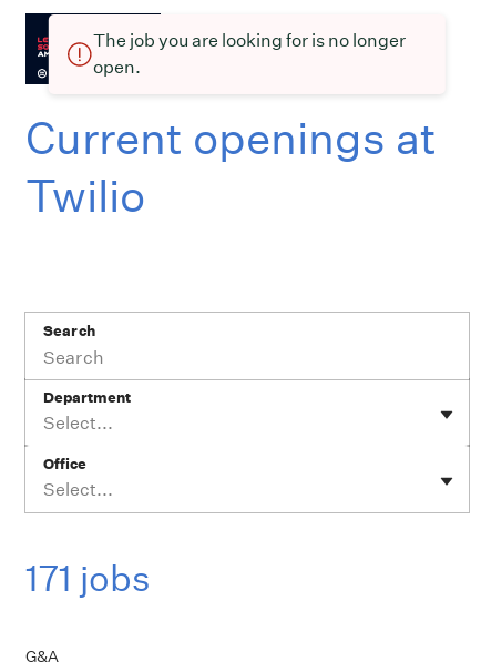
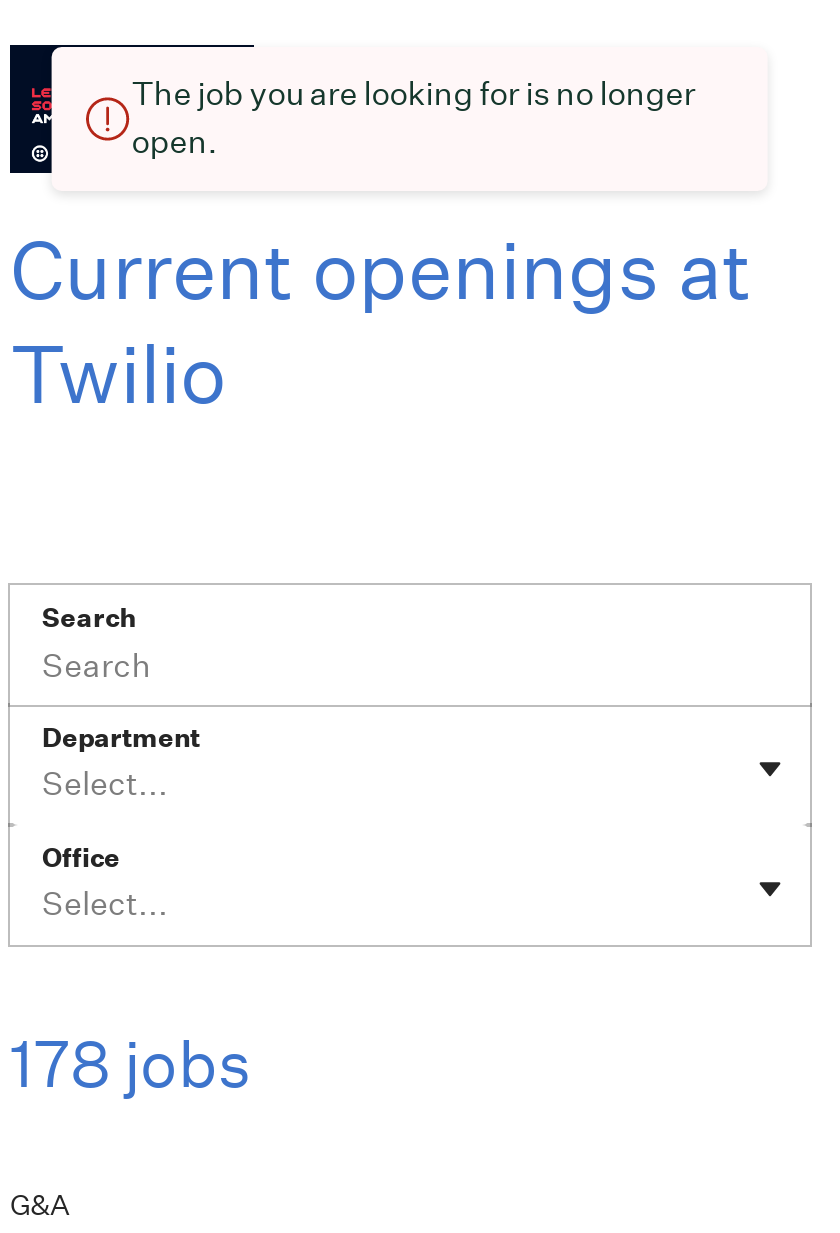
- 171 jobs
+ 178 jobs
